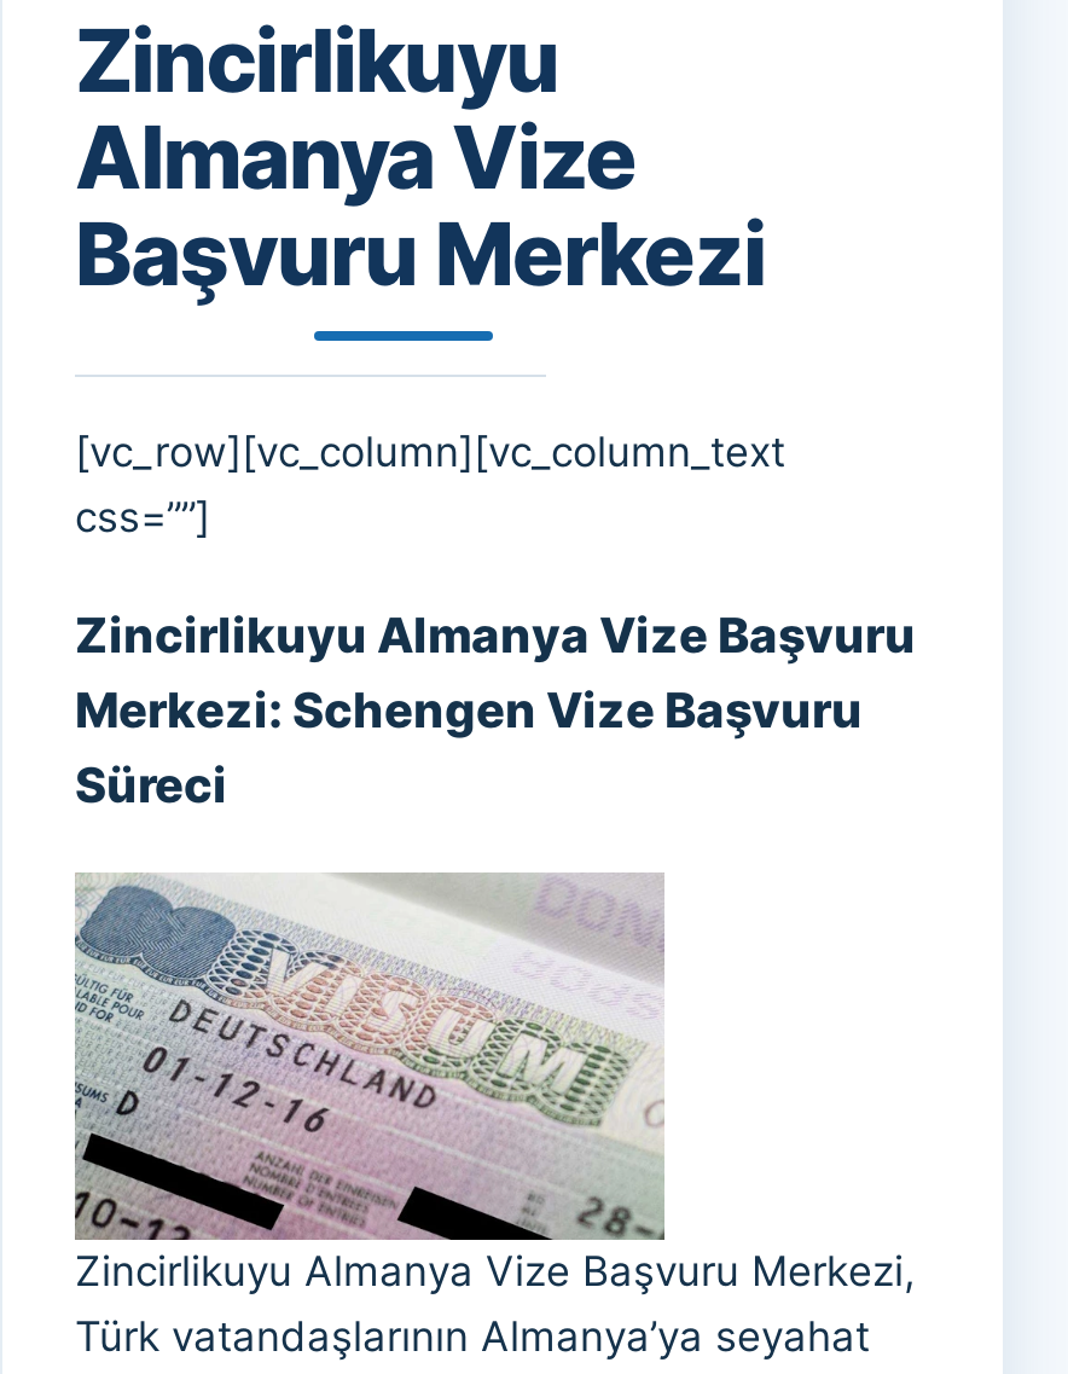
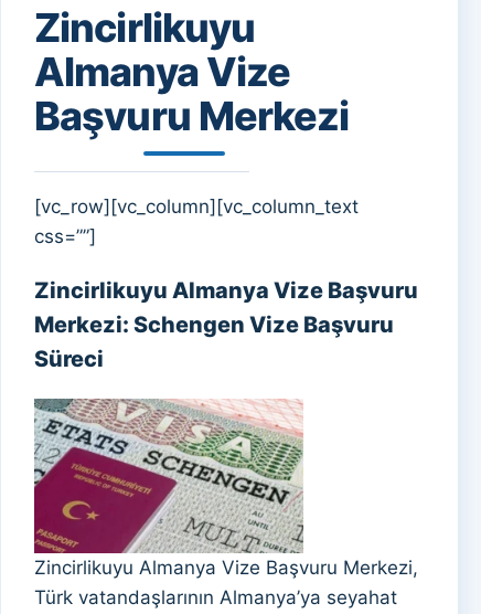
- [image]
+ [image]
